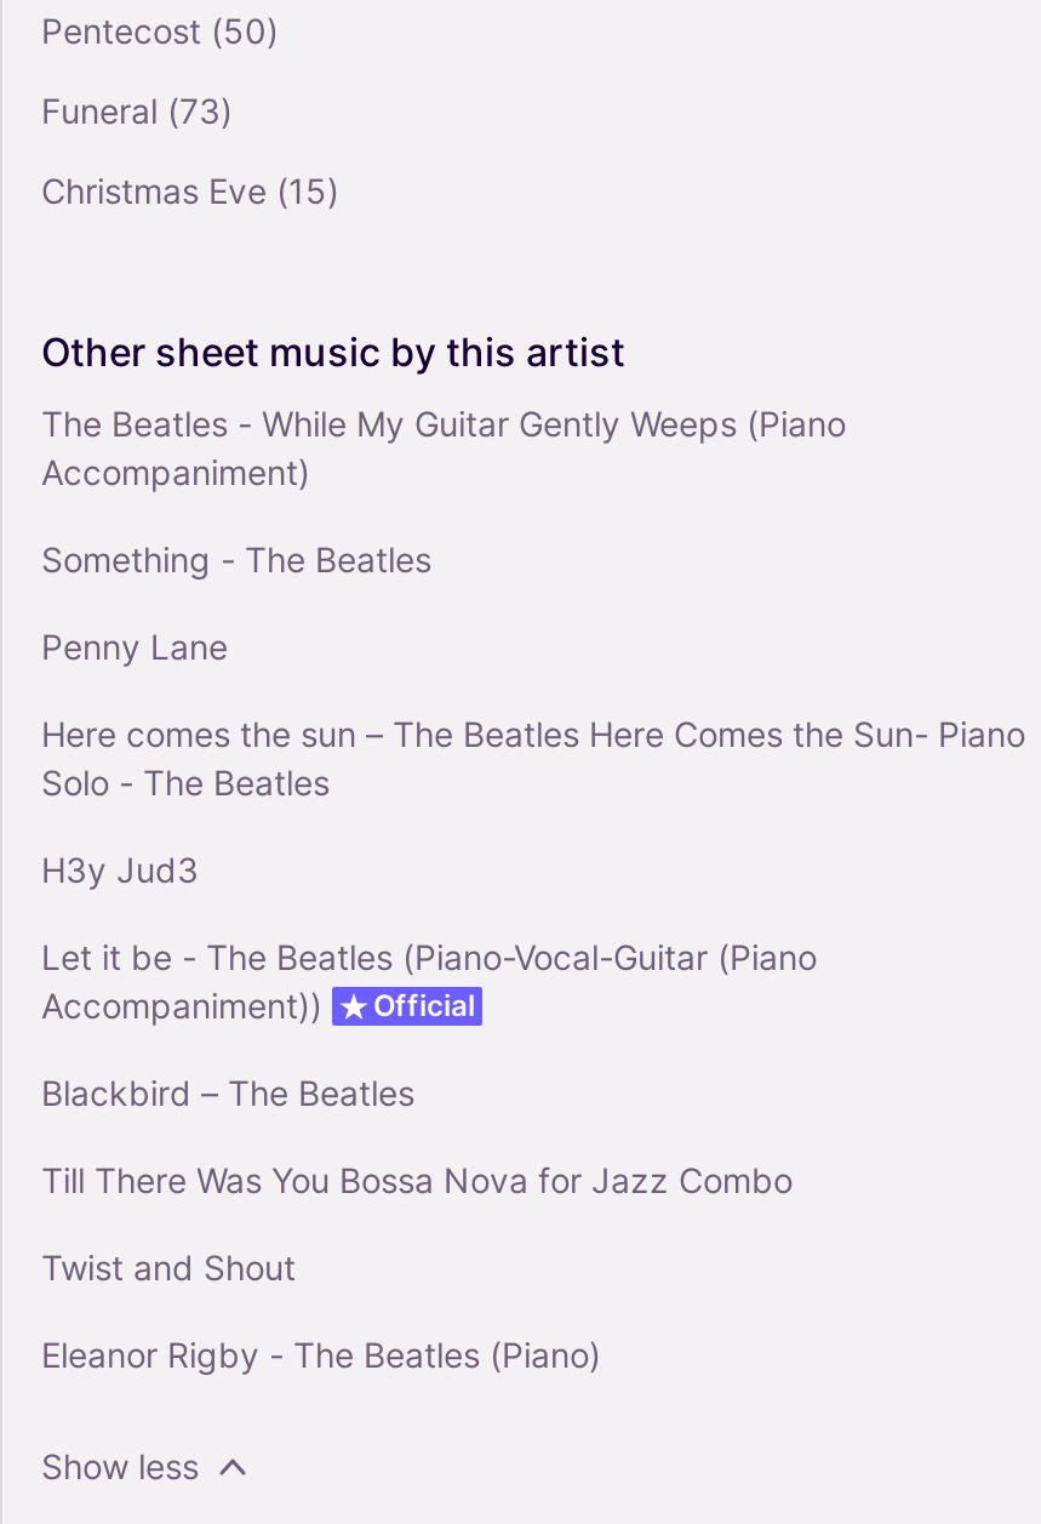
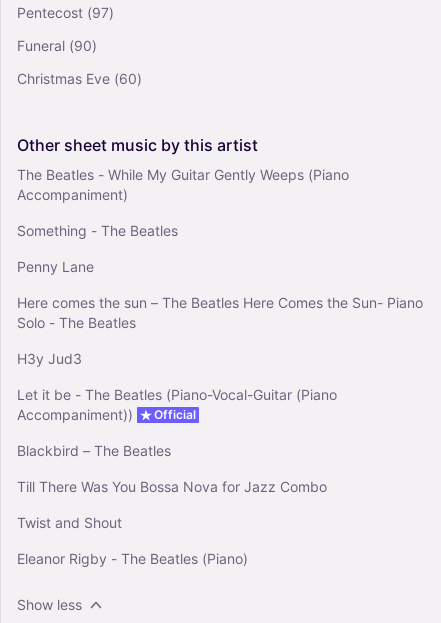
- Pentecost (50)
+ Pentecost (97)

- Funeral (73)
+ Funeral (90)

- Christmas Eve (15)
+ Christmas Eve (60)
